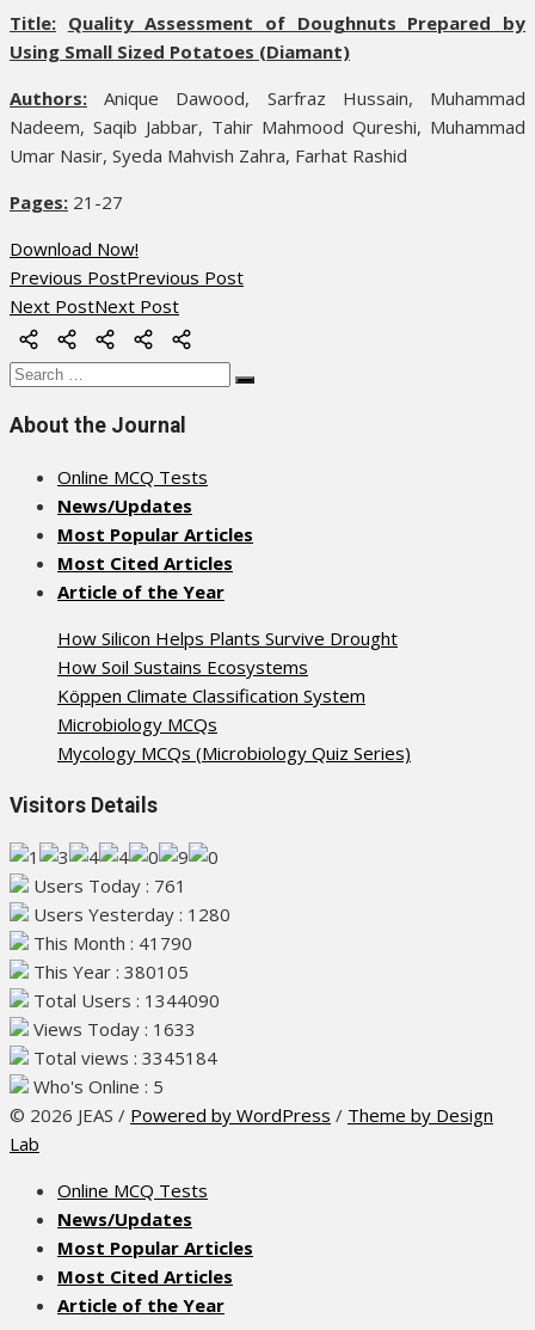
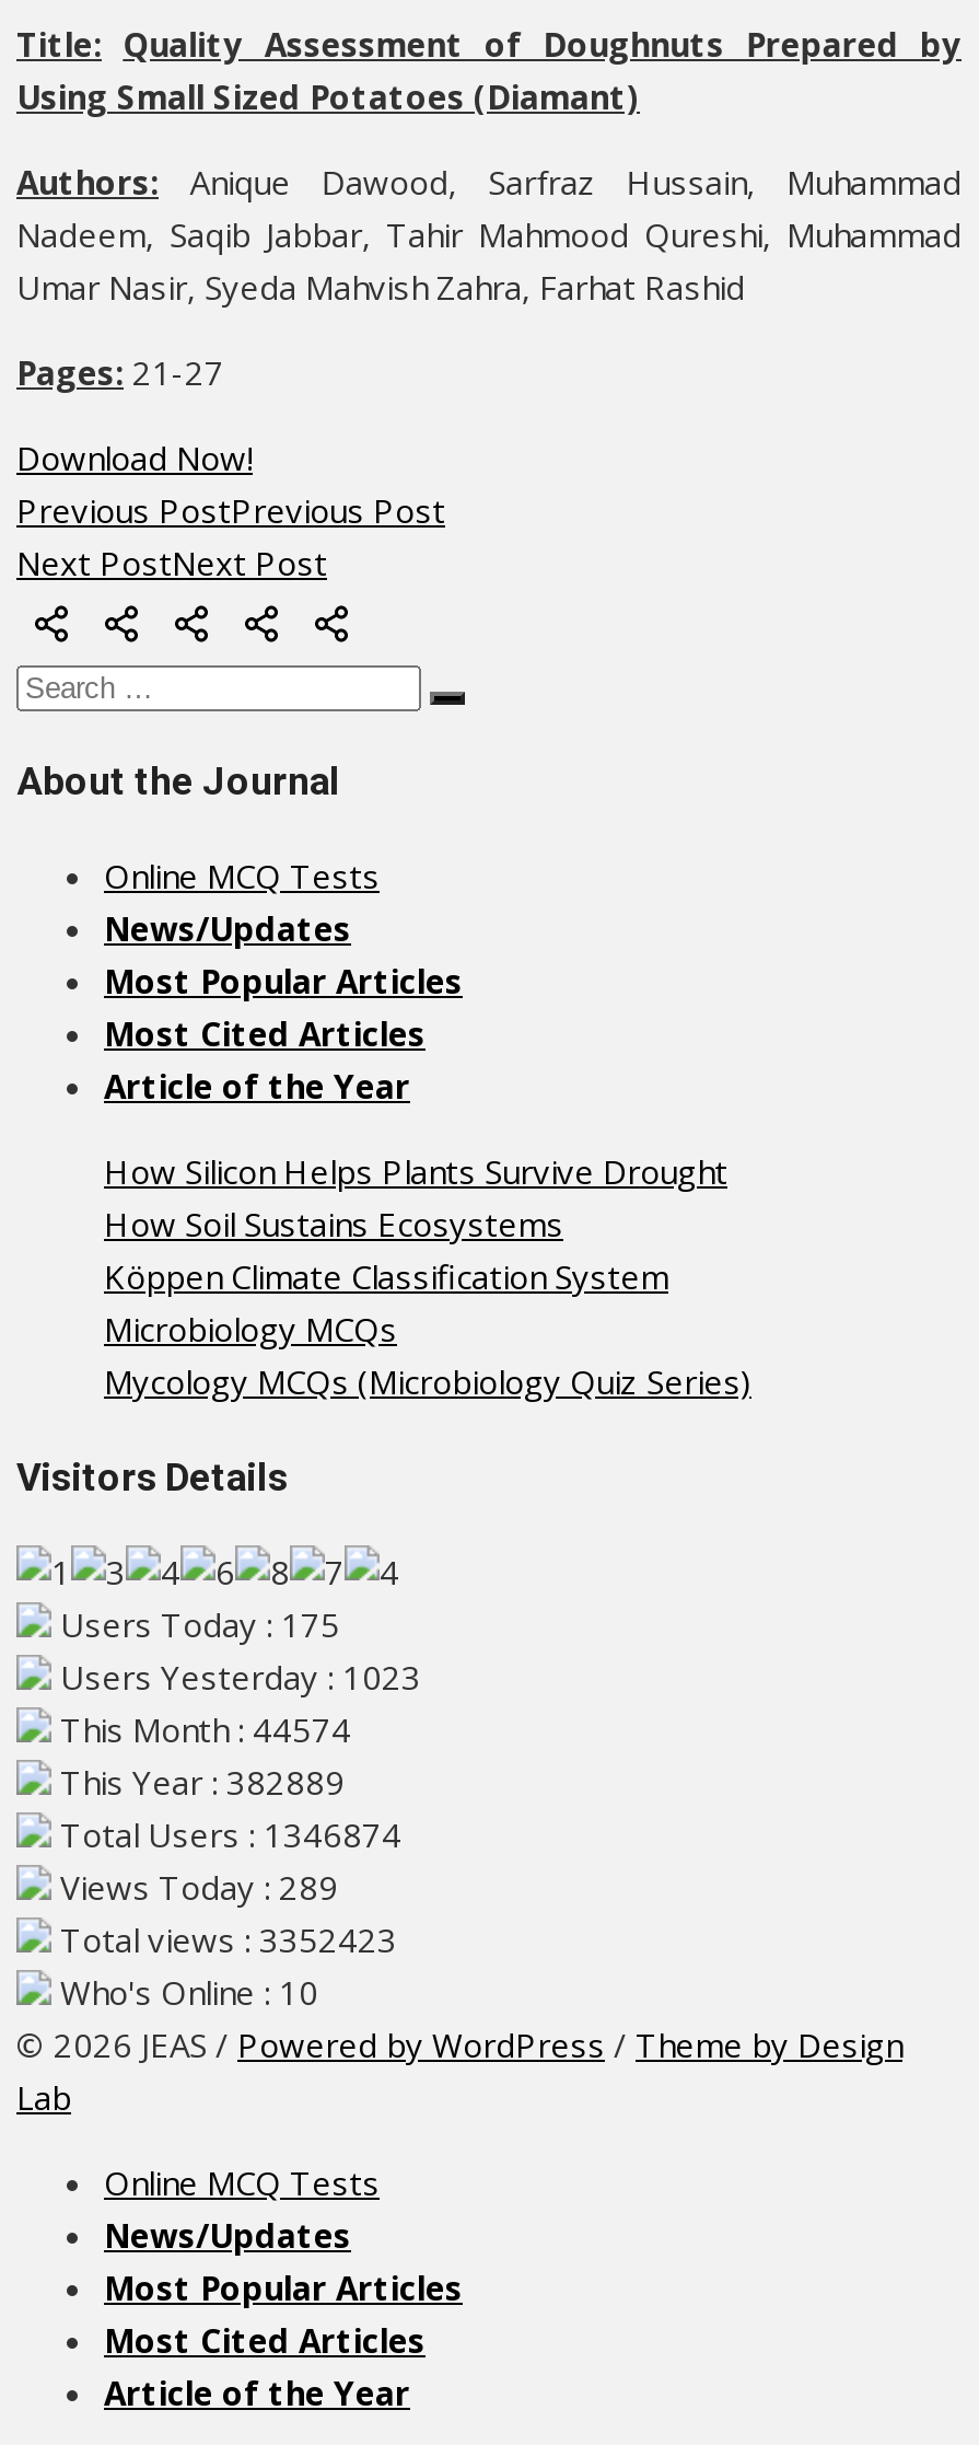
- Users Today : 761
+ Users Today : 175

- Users Yesterday : 1280
+ Users Yesterday : 1023

- This Month : 41790
+ This Month : 44574

- This Year : 380105
+ This Year : 382889

- Total Users : 1344090
+ Total Users : 1346874

- Views Today : 1633
+ Views Today : 289

- Total views : 3345184
+ Total views : 3352423

- Who's Online : 5
+ Who's Online : 10
